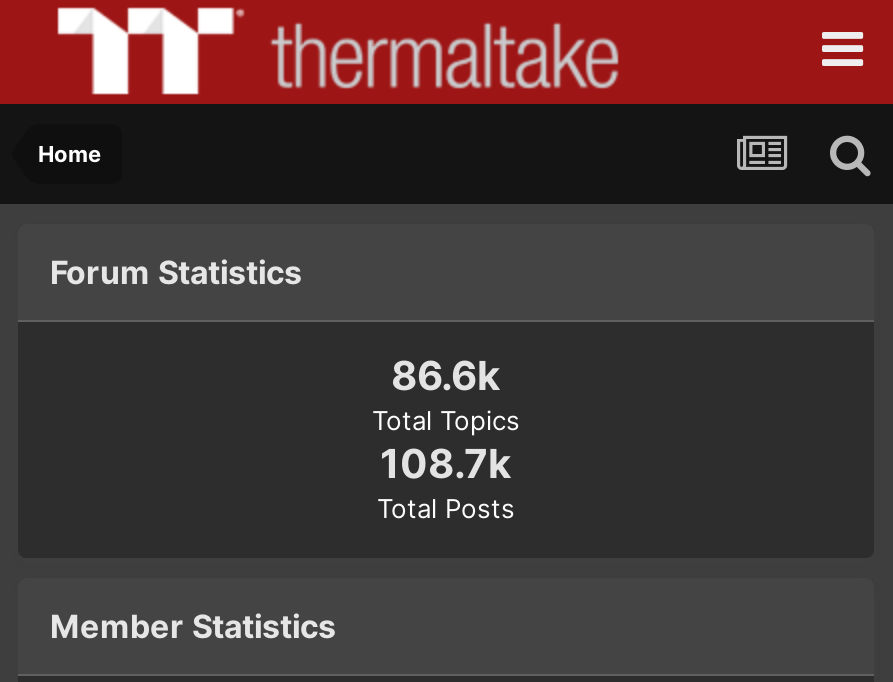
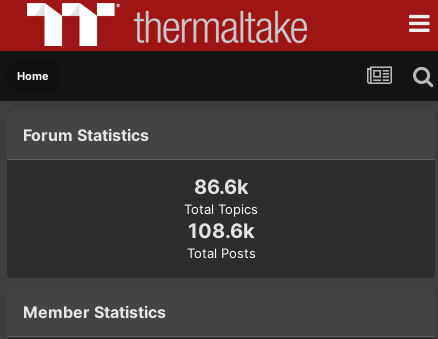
- 108.7k
+ 108.6k
